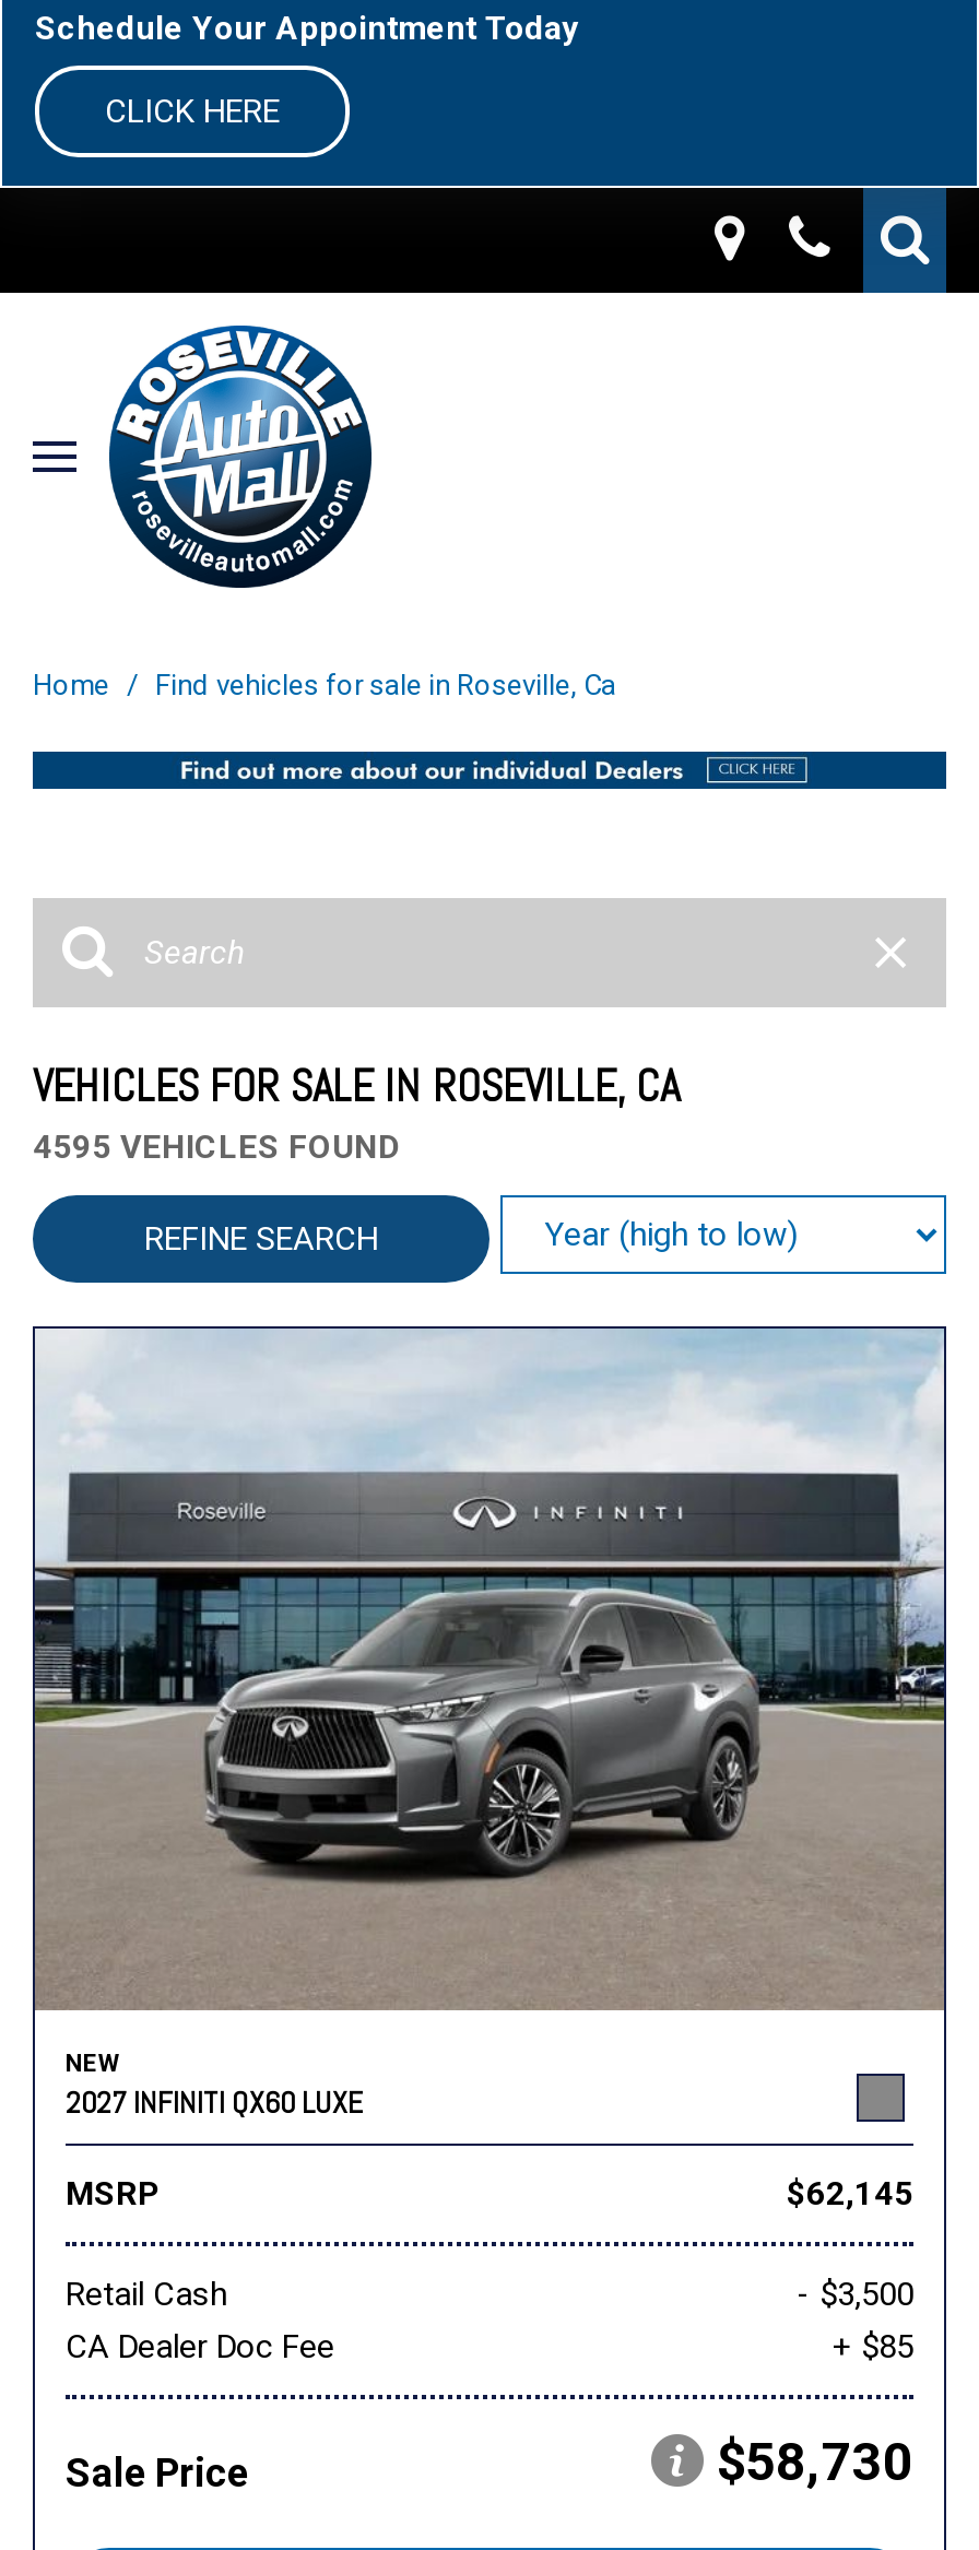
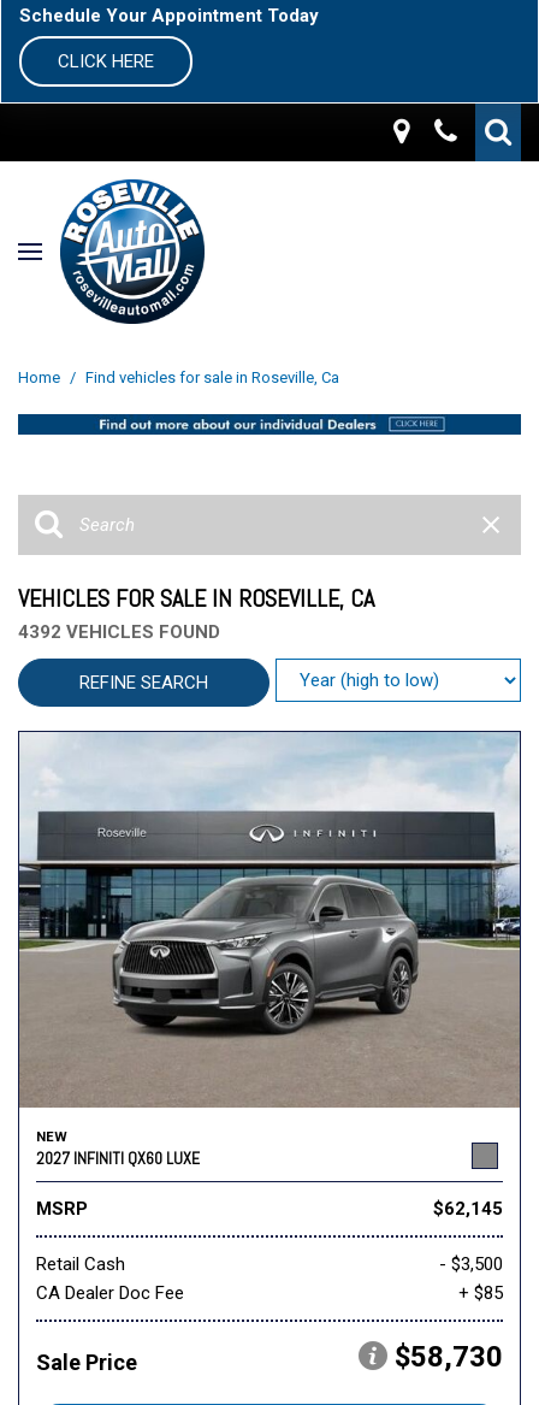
- 4595 VEHICLES FOUND
+ 4392 VEHICLES FOUND
